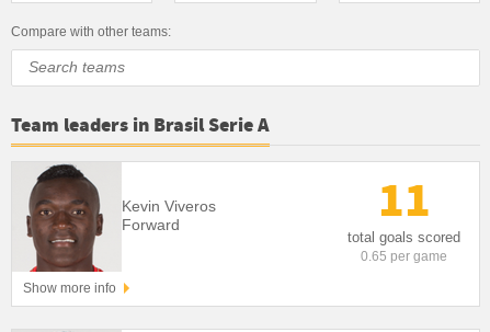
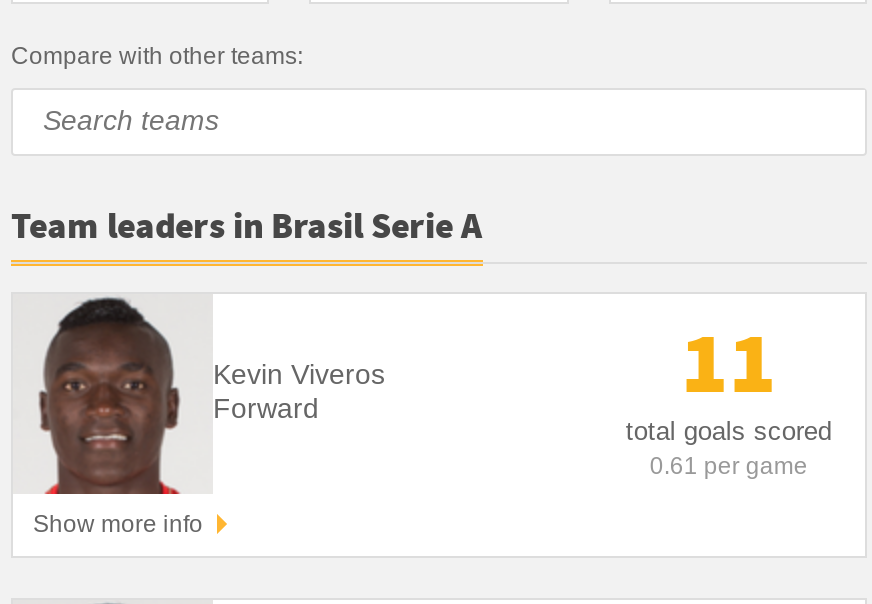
- 0.65 per game
+ 0.61 per game
